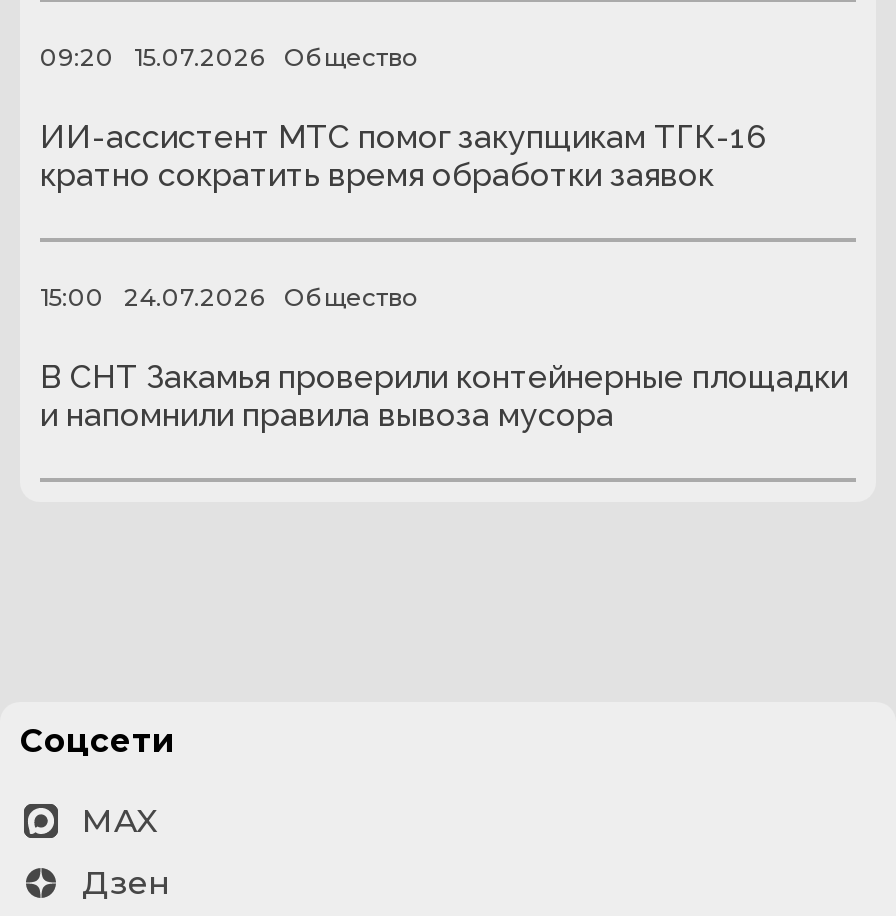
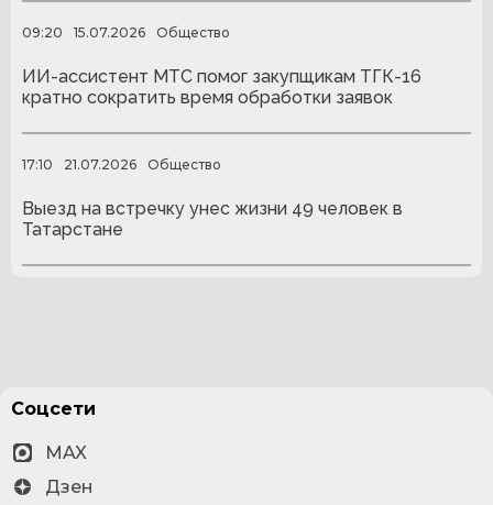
- 15:00
+ 17:10

- 24.07.2026
+ 21.07.2026

- В СНТ Закамья проверили контейнерные площадки
- и напомнили правила вывоза мусора
+ Выезд на встречку унес жизни 49 человек в
+ Татарстане
